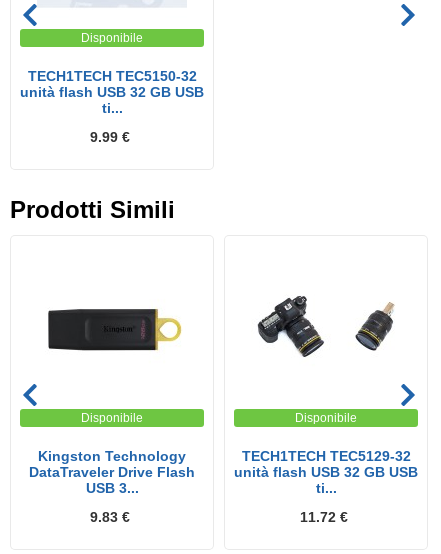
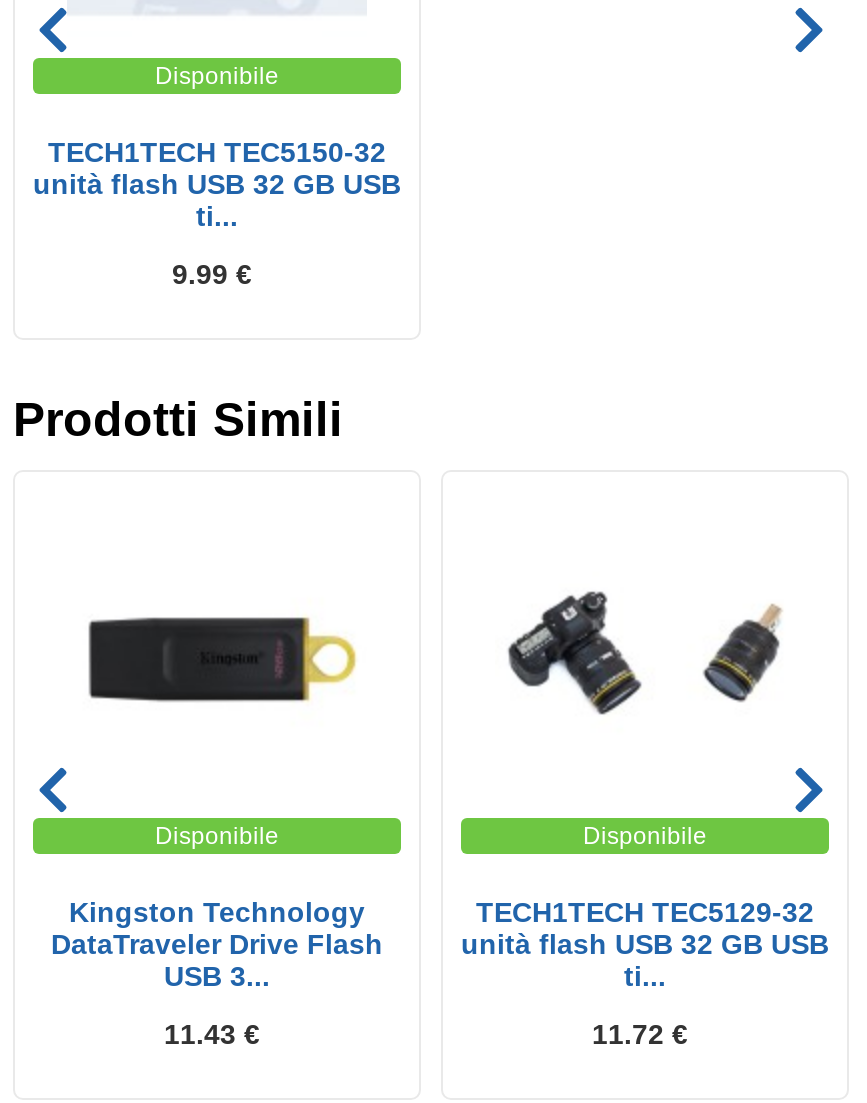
- 9.83 €
+ 11.43 €
